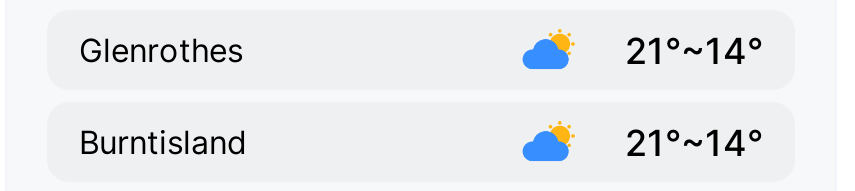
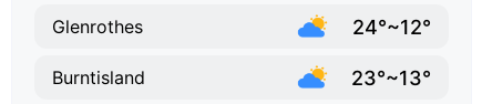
- 21°~14°
+ 24°~12°

- 21°~14°
+ 23°~13°
